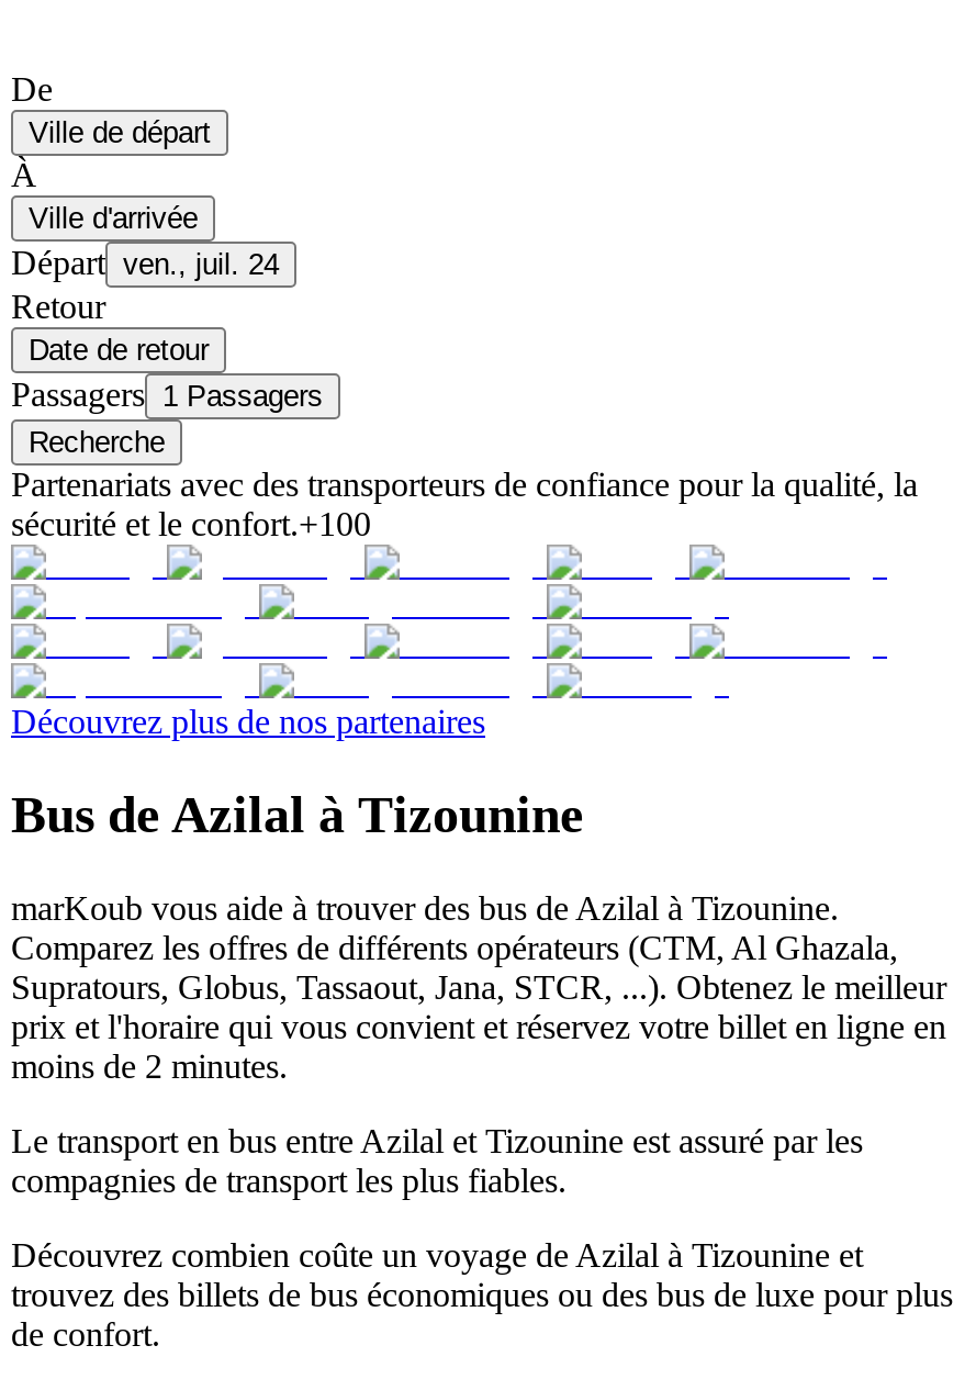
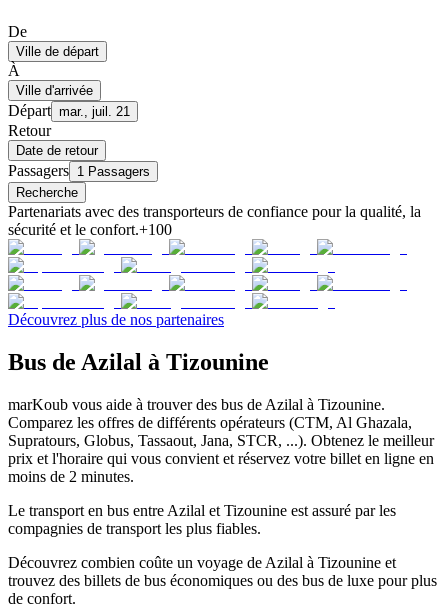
- Départ ven., juil. 24
+ Départ mar., juil. 21
